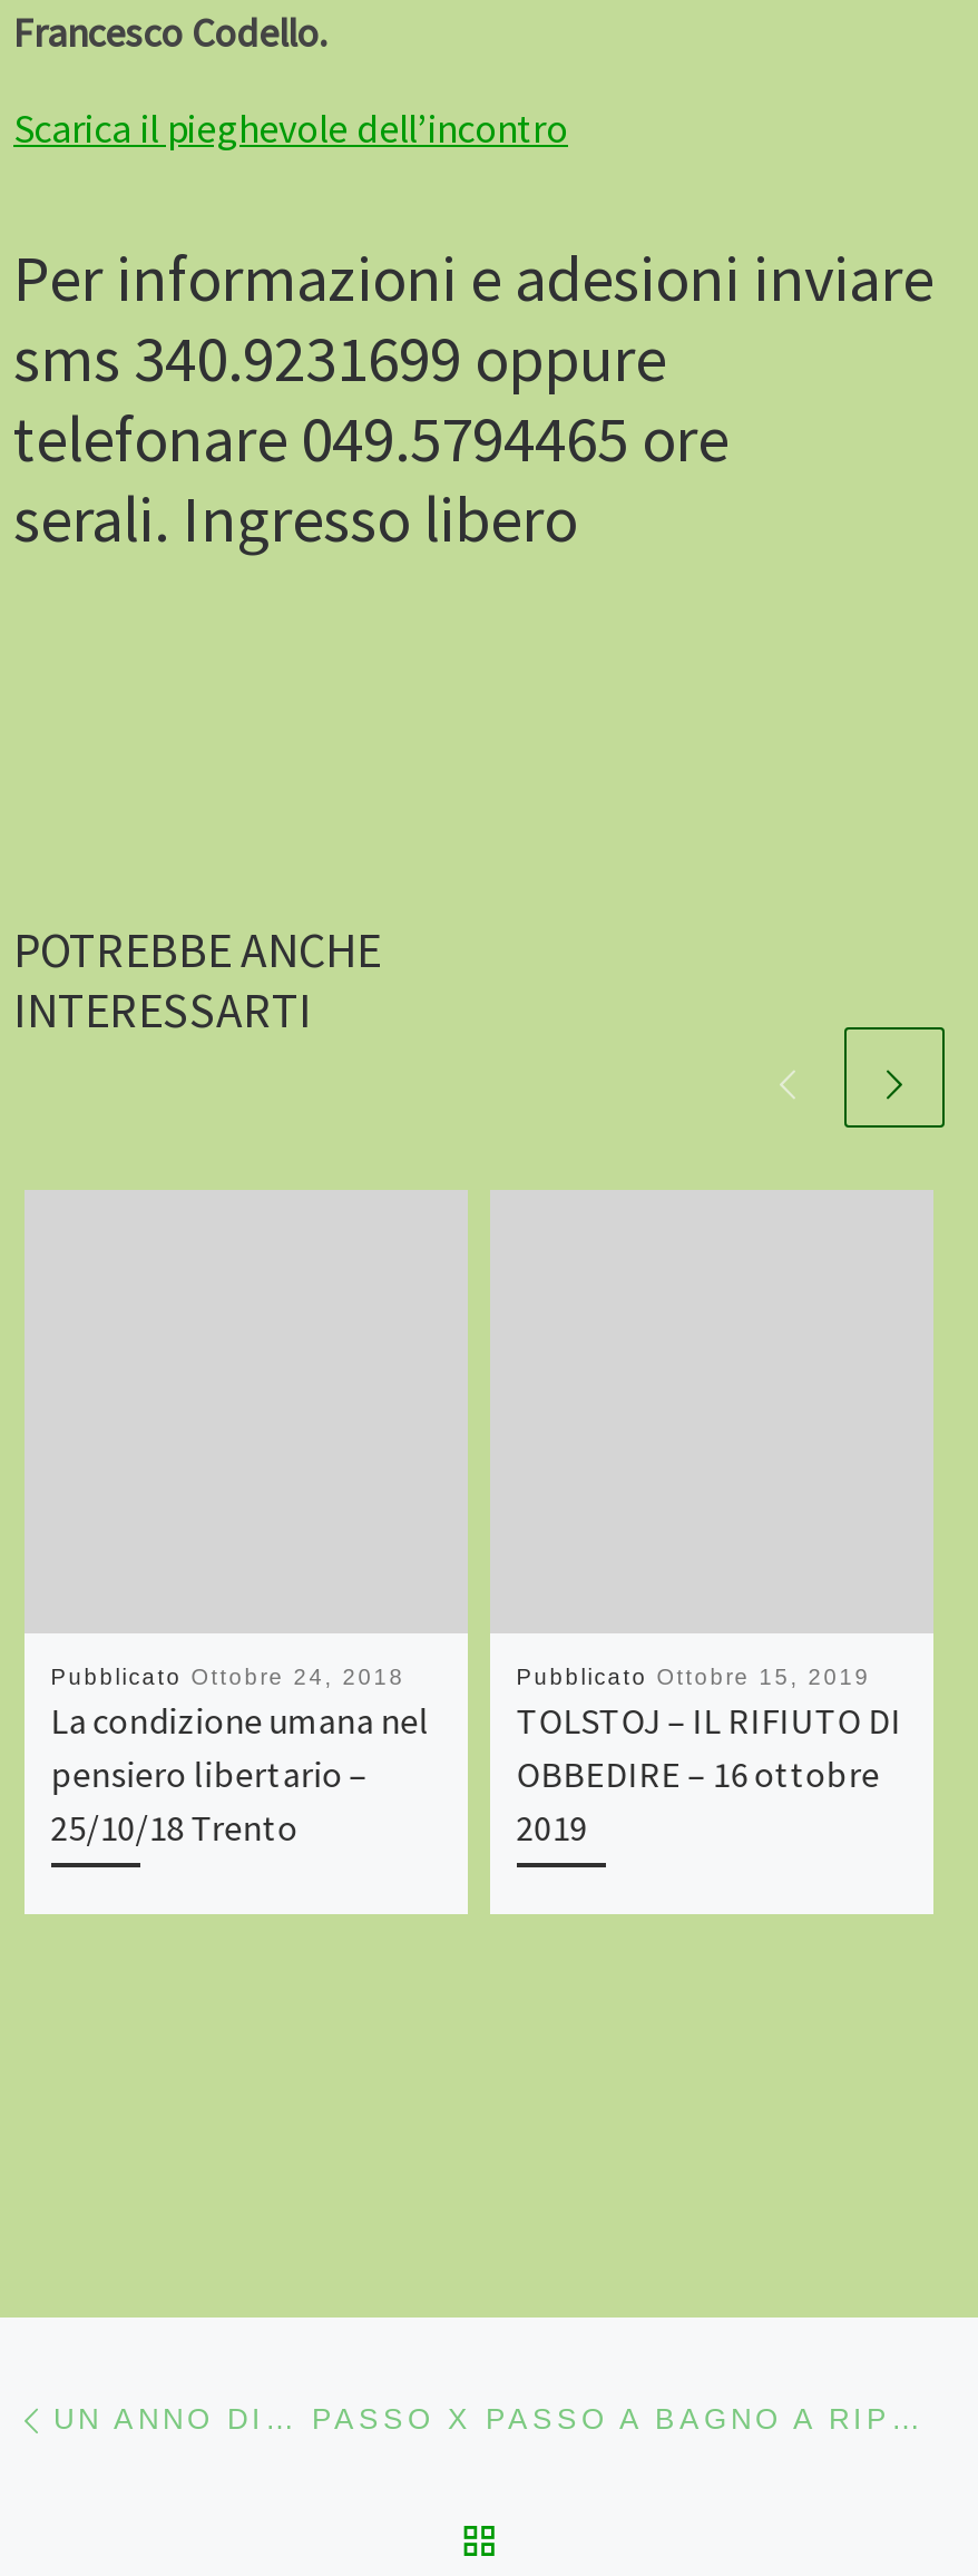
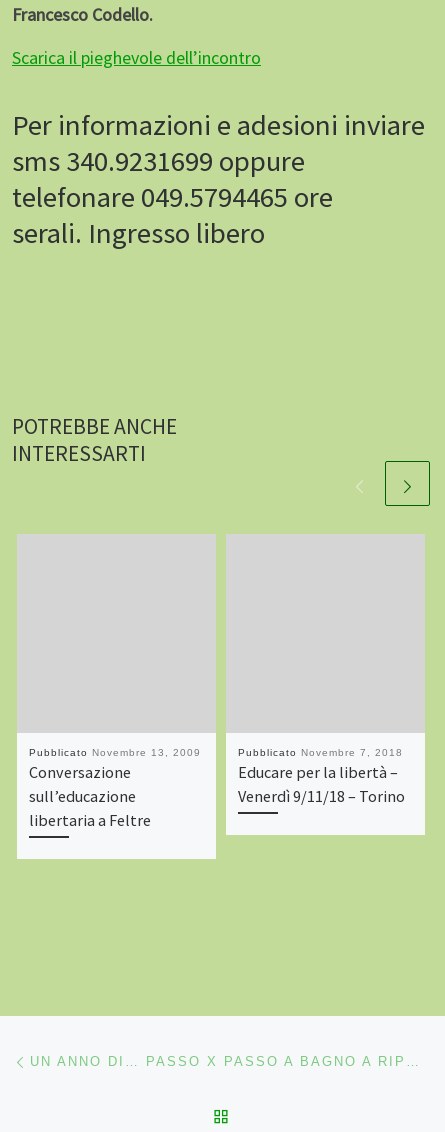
- Pubblicato Ottobre 24, 2018
- La condizione umana nel
- pensiero libertario –
- 25/10/18 Trento
+ Pubblicato Novembre 13, 2009
+ Conversazione
+ sull’educazione
+ libertaria a Feltre

- Pubblicato Ottobre 15, 2019
- TOLSTOJ – IL RIFIUTO DI
- OBBEDIRE – 16 ottobre
- 2019
+ Pubblicato Novembre 7, 2018
+ Educare per la libertà –
+ Venerdì 9/11/18 – Torino
